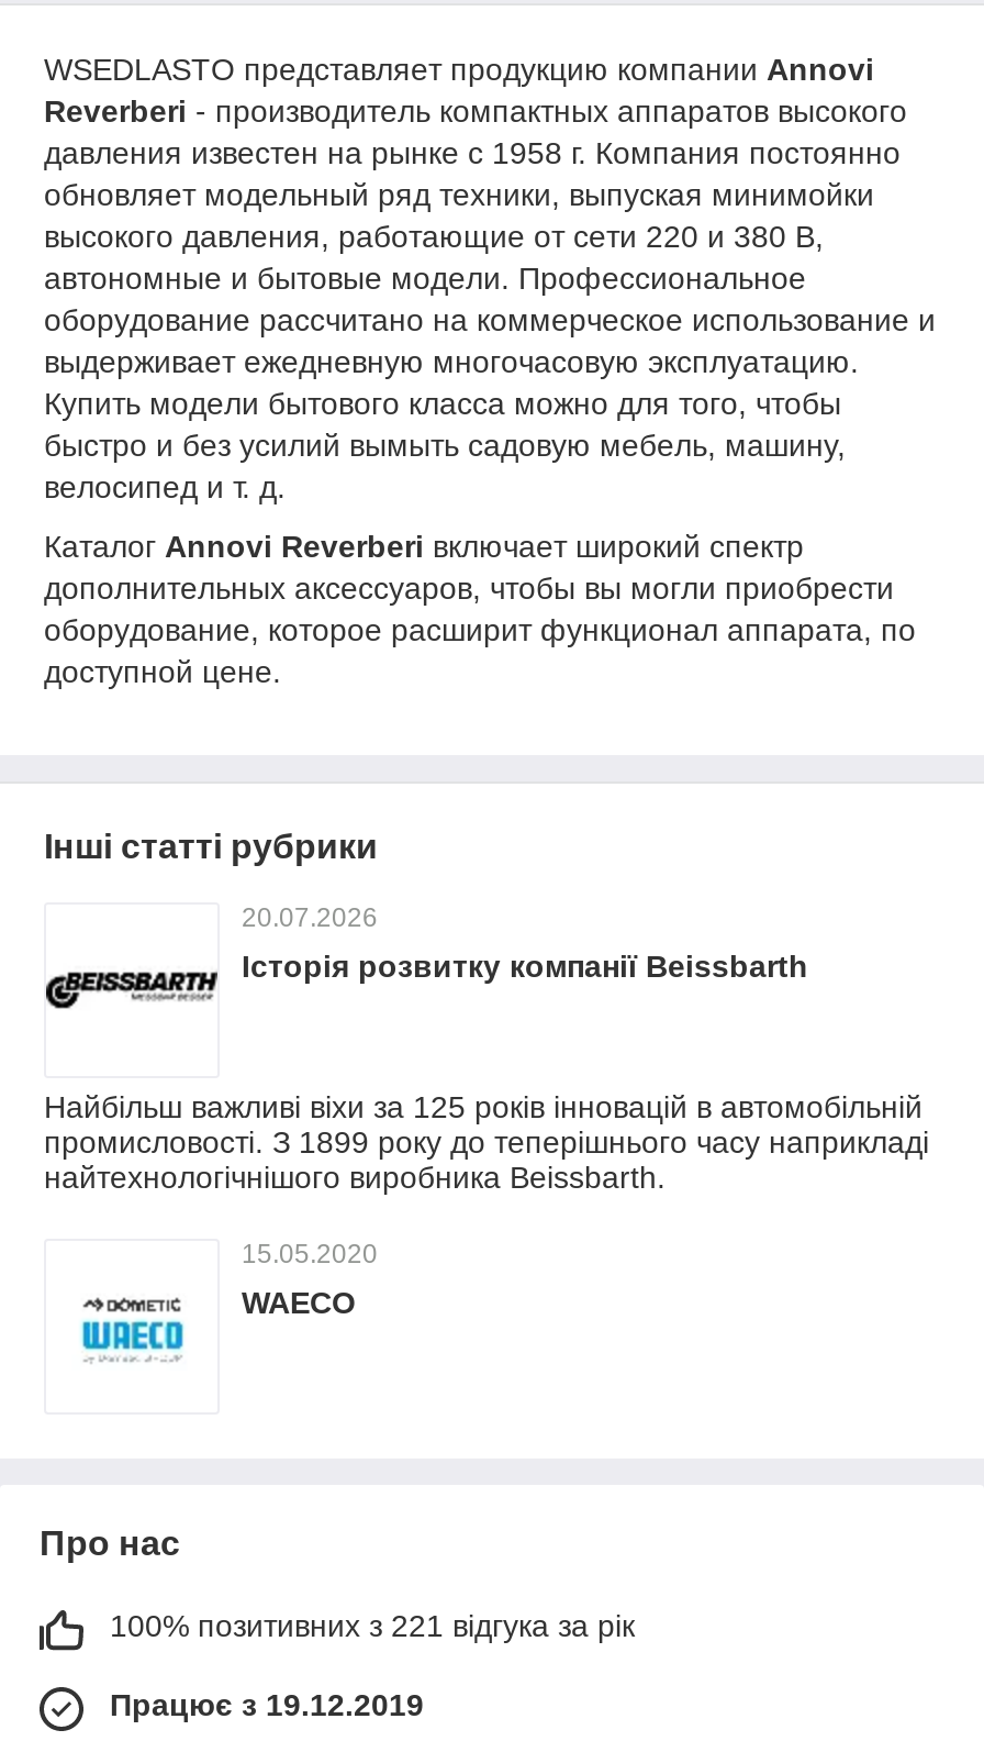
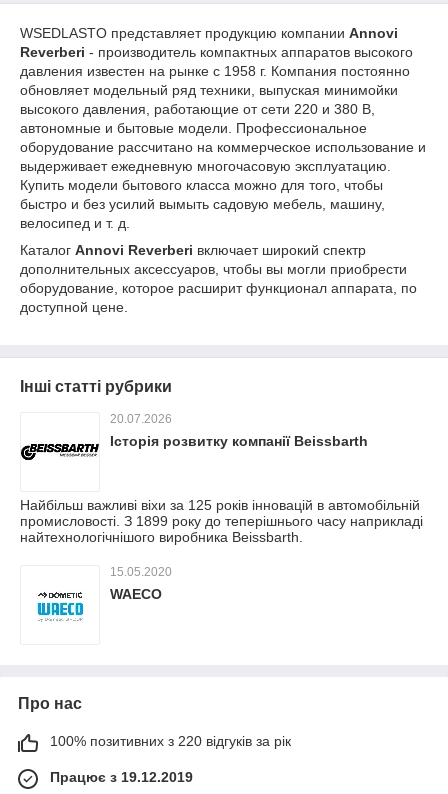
- 100% позитивних з 221 відгука за рік
+ 100% позитивних з 220 відгуків за рік
